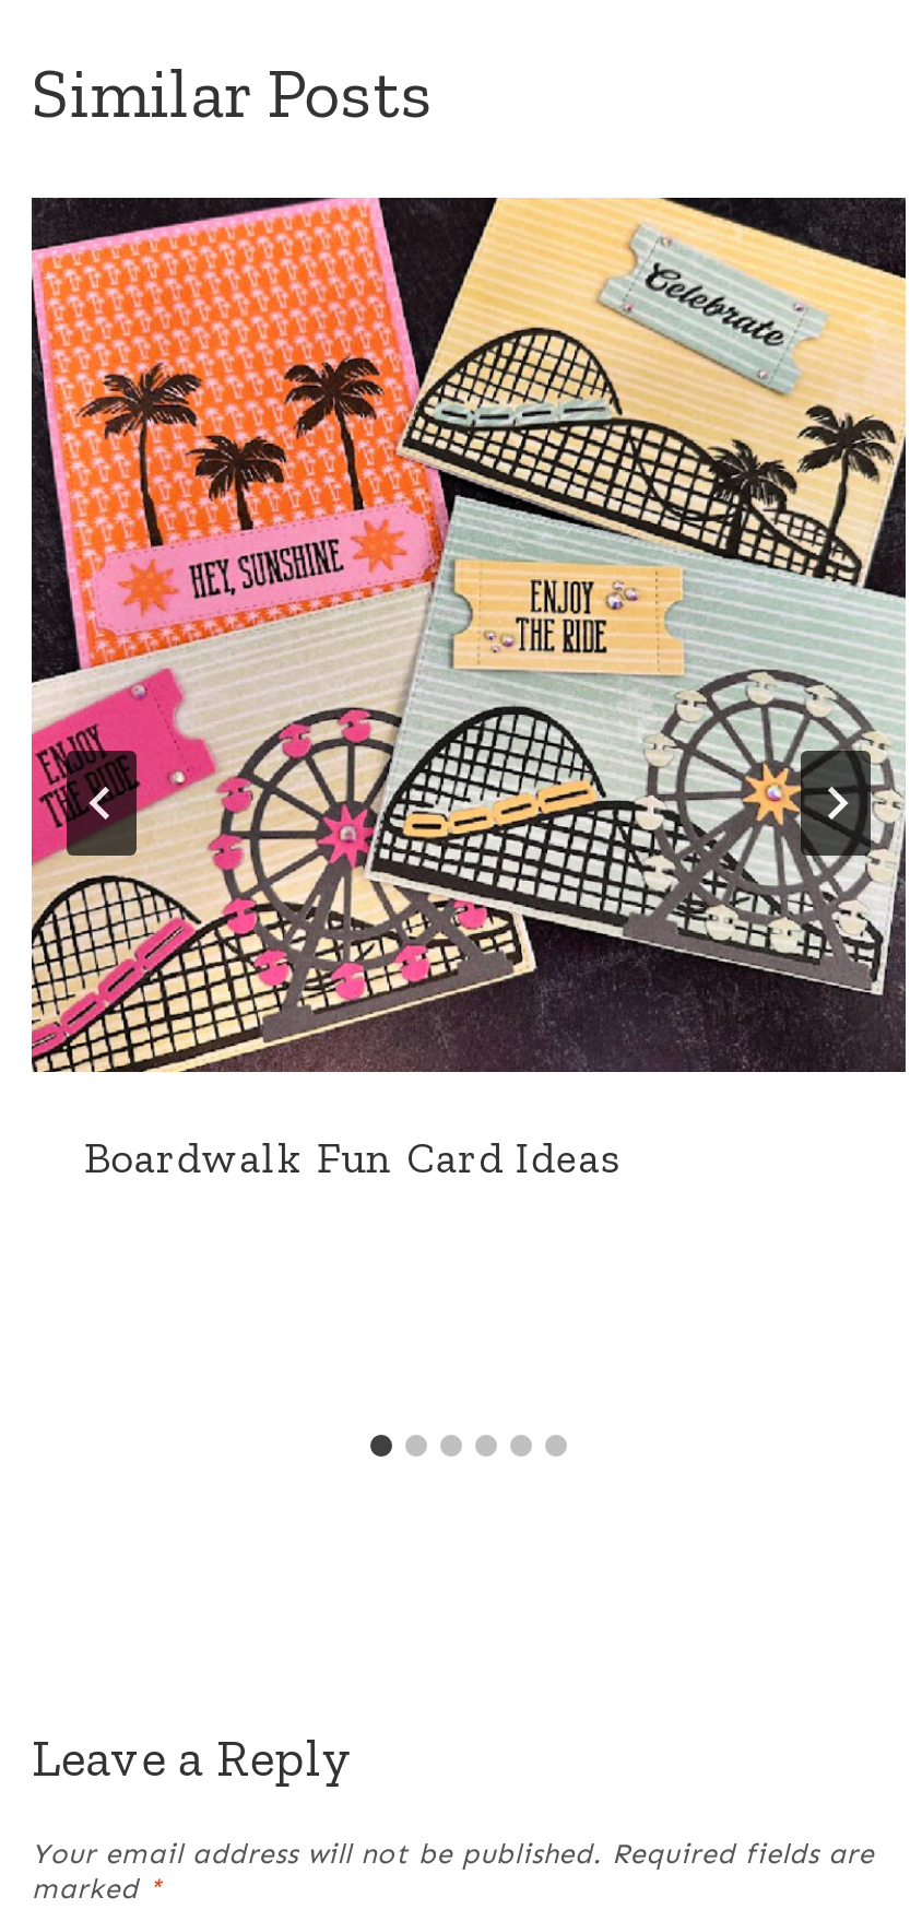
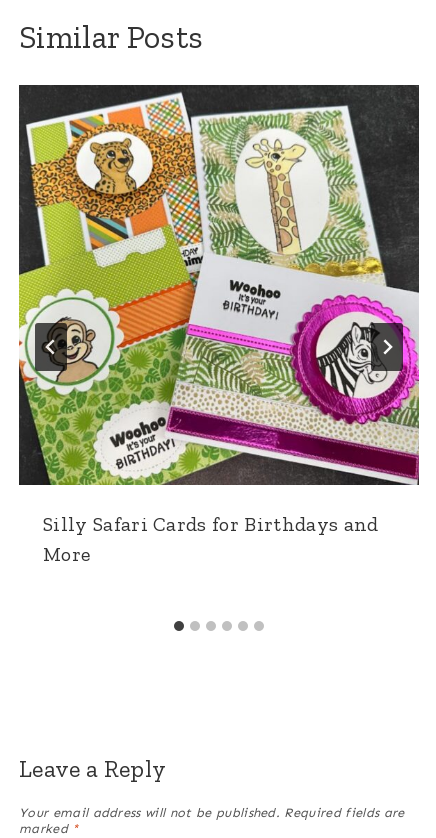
- [image]
- Boardwalk Fun Card Ideas
+ [image]
+ Silly Safari Cards for Birthdays and
+ More
